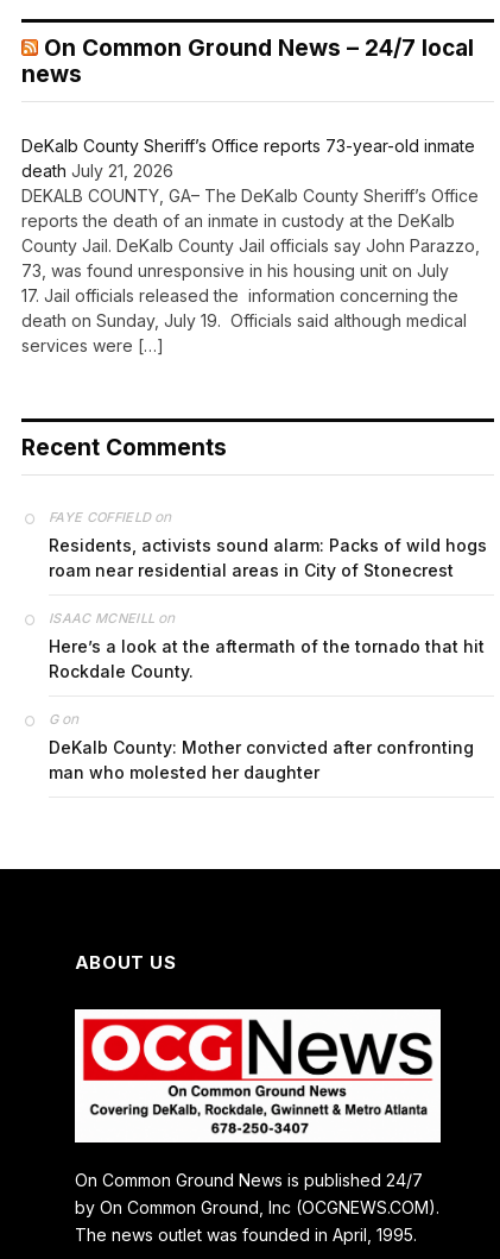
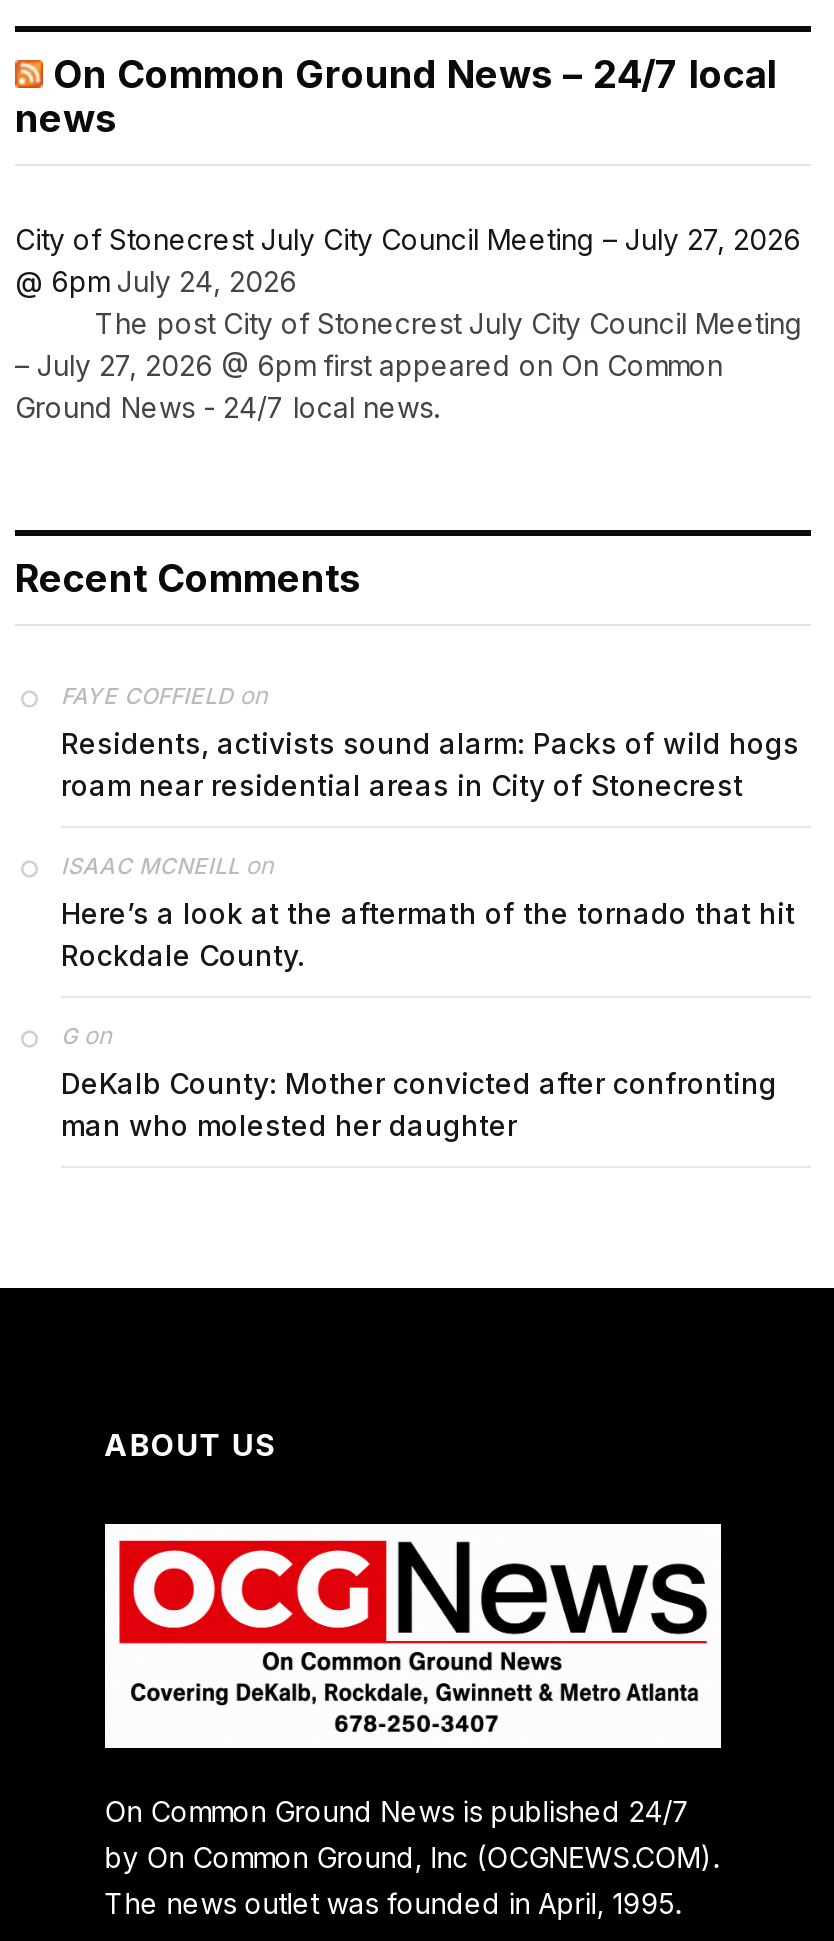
- DeKalb County Sheriff’s Office reports 73-year-old inmate
- death July 21, 2026
- DEKALB COUNTY, GA– The DeKalb County Sheriff’s Office
- reports the death of an inmate in custody at the DeKalb
- County Jail. DeKalb County Jail officials say John Parazzo,
- 73, was found unresponsive in his housing unit on July
- 17. Jail officials released the information concerning the
- death on Sunday, July 19. Officials said although medical
- services were […]
+ City of Stonecrest July City Council Meeting – July 27, 2026
+ @ 6pm July 24, 2026
+ The post City of Stonecrest July City Council Meeting
+ – July 27, 2026 @ 6pm first appeared on On Common
+ Ground News - 24/7 local news.
